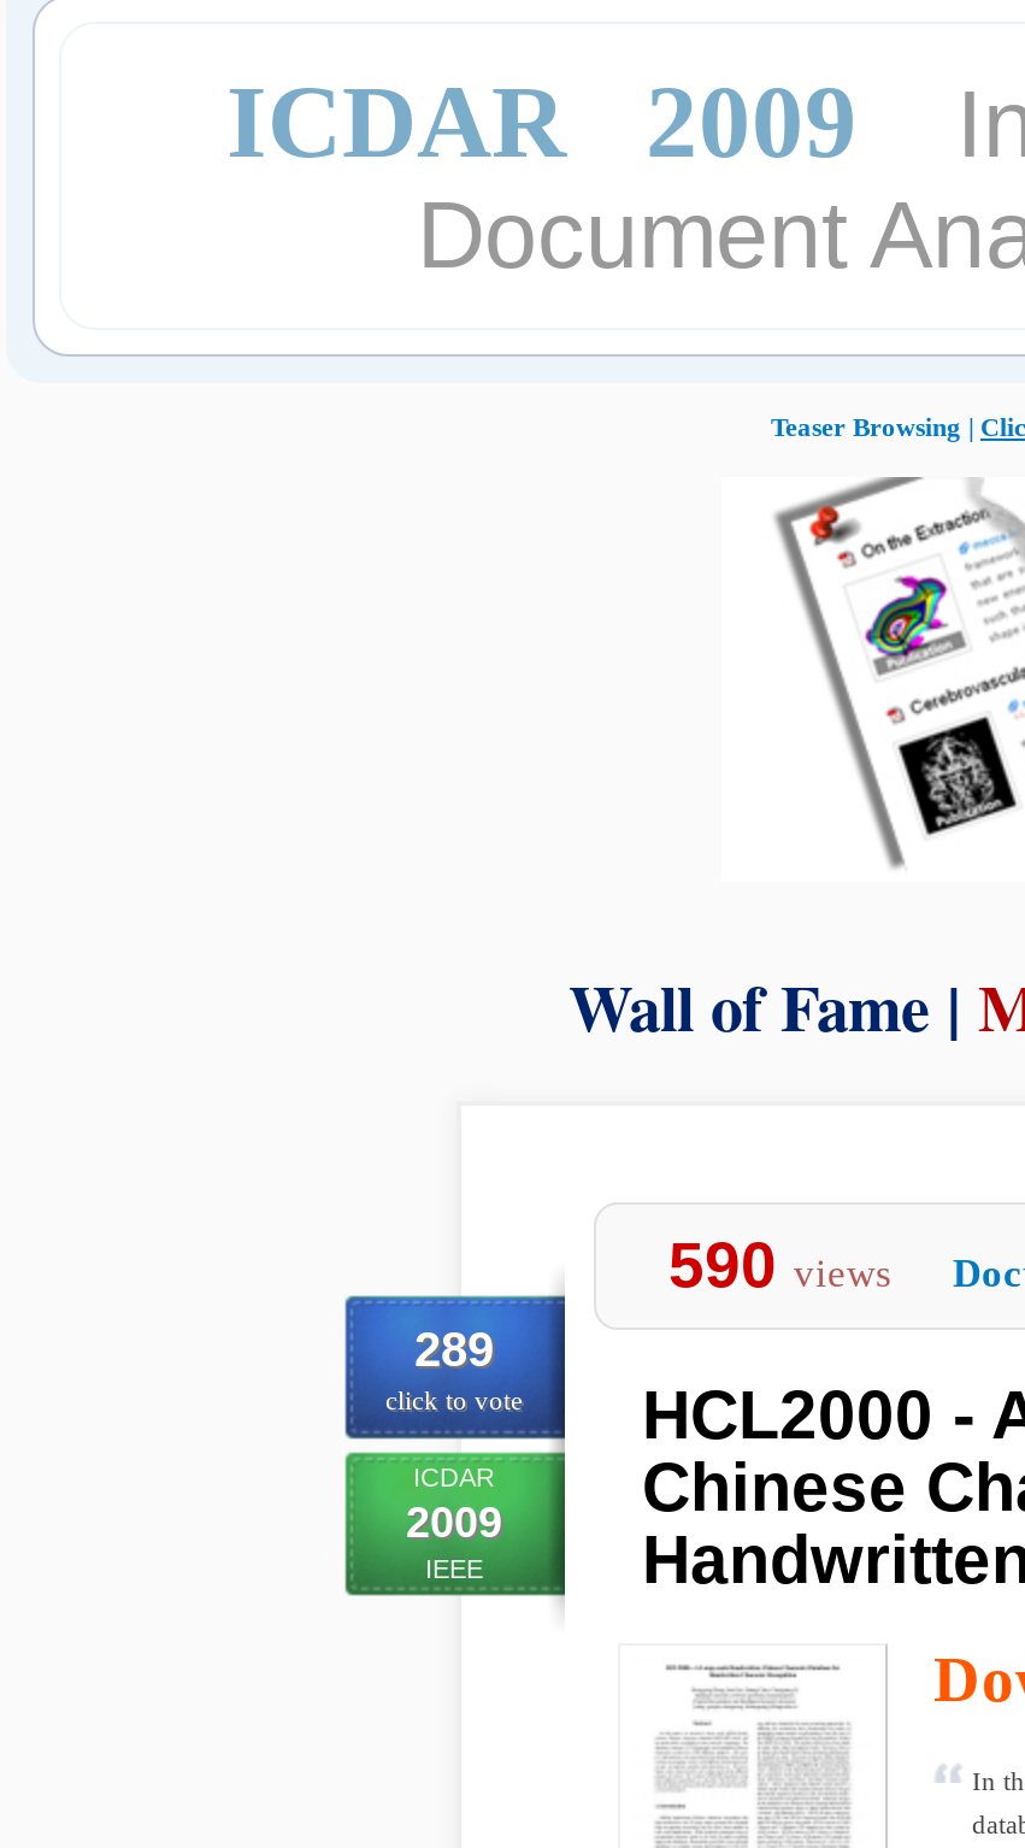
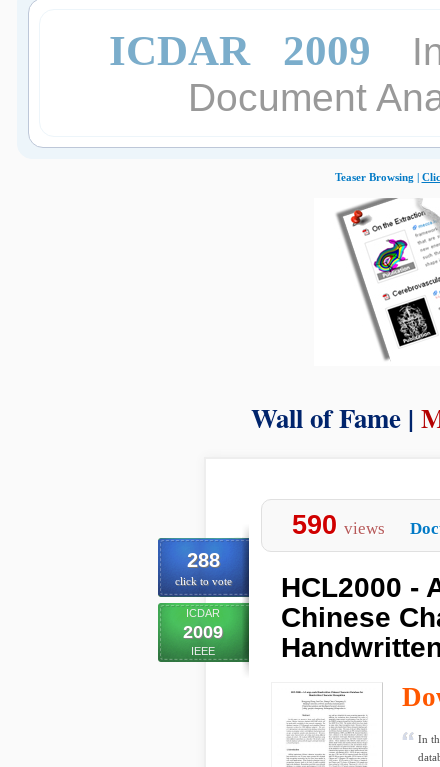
- 289
+ 288
